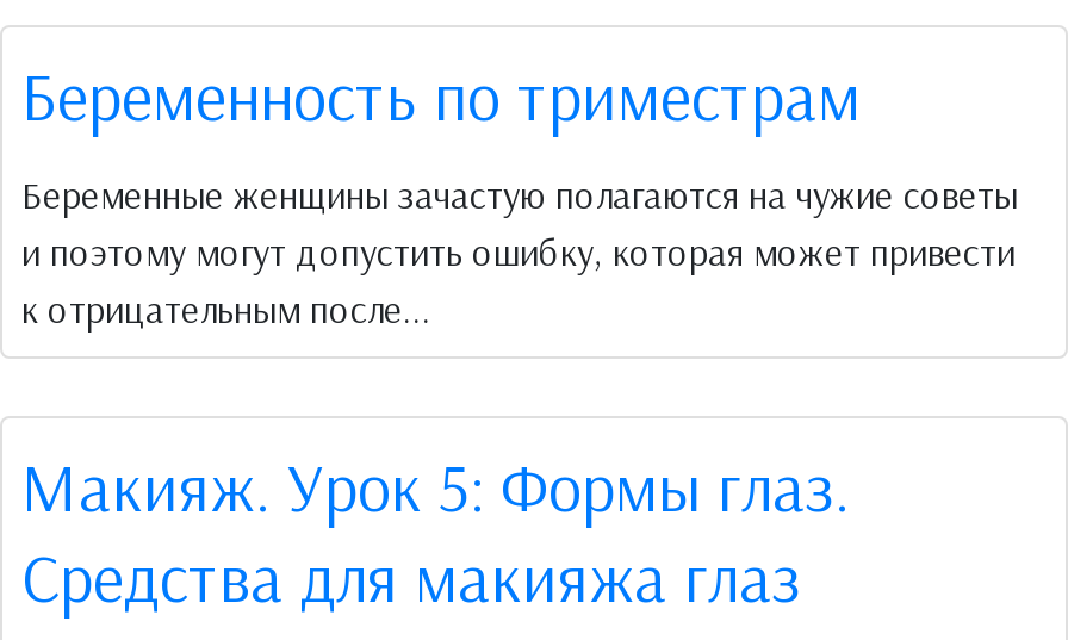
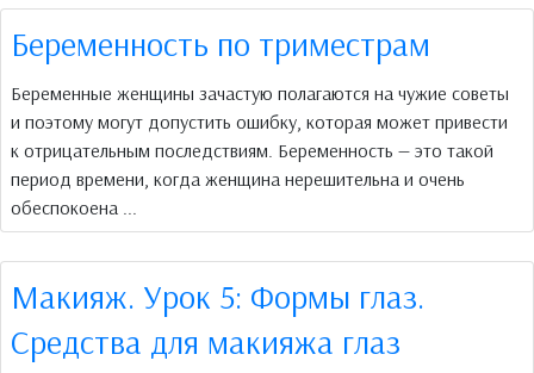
- к отрицательным после...
+ к отрицательным последствиям. Беременность — это такой
+ период времени, когда женщина нерешительна и очень
+ обеспокоена ...
